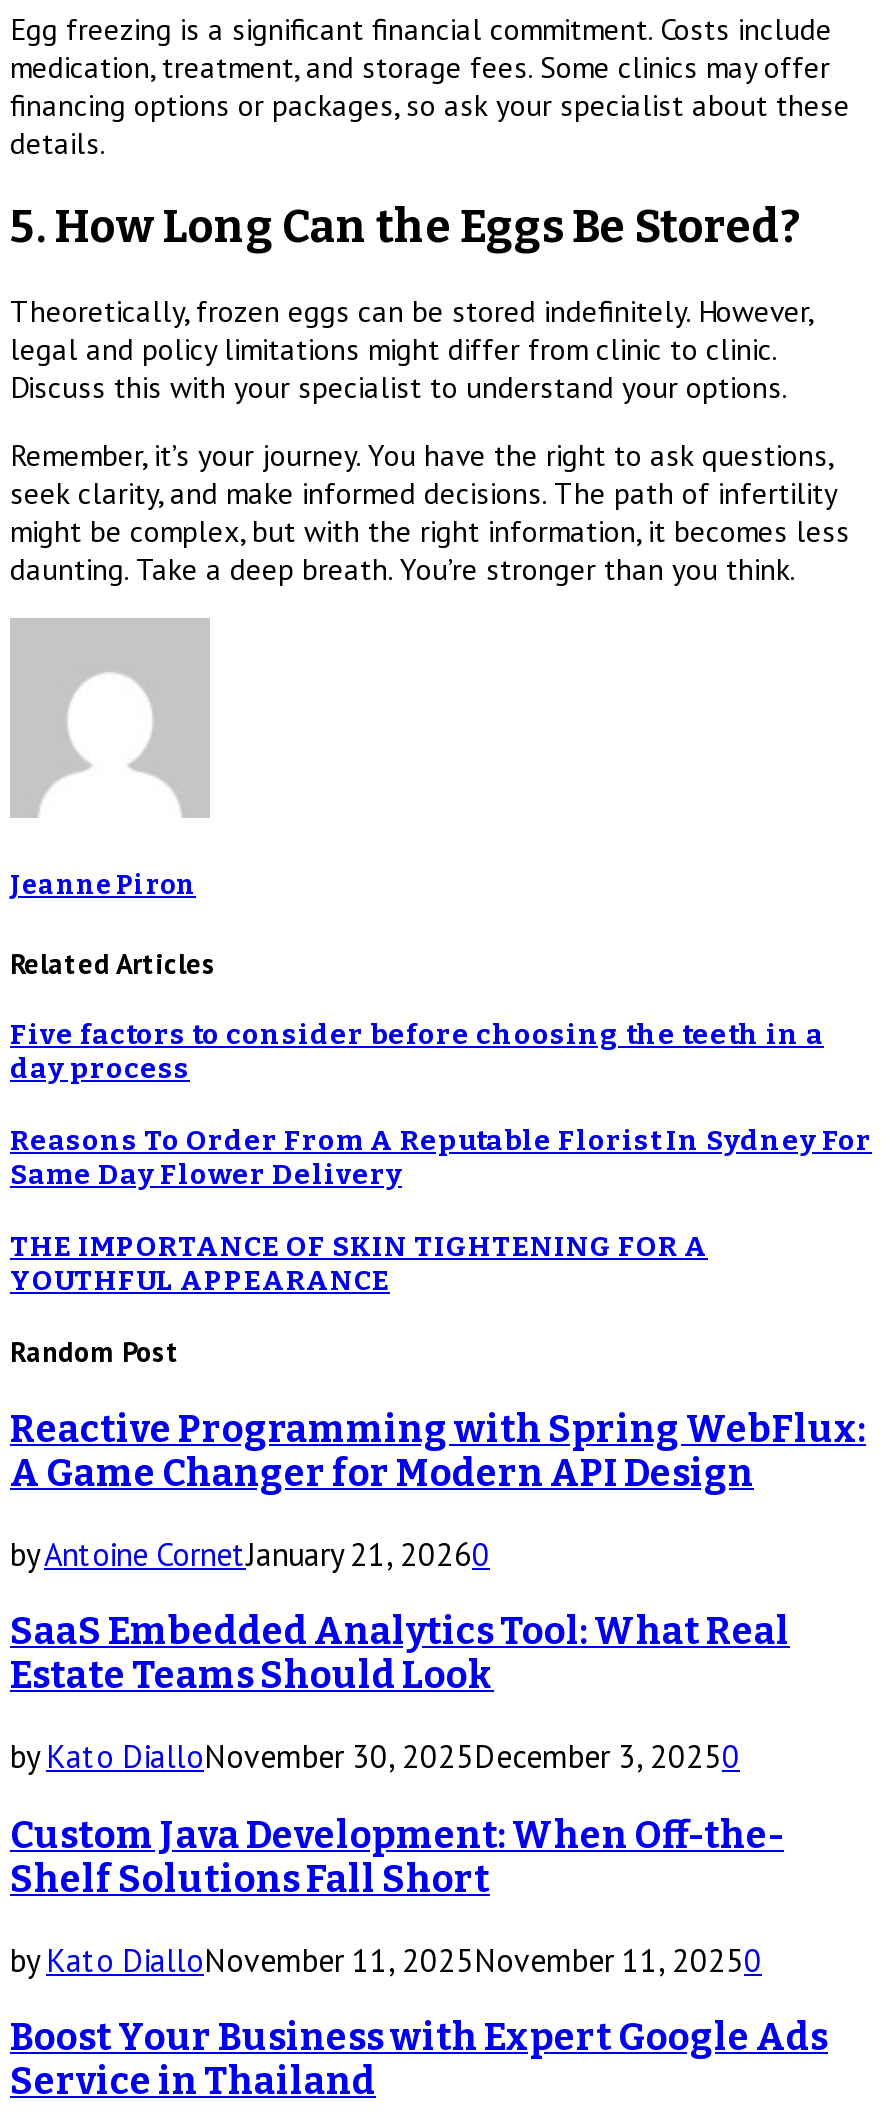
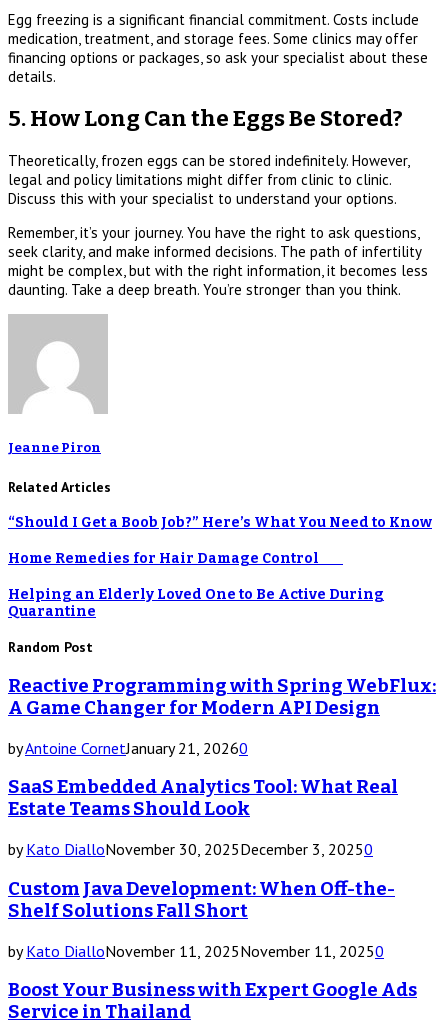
- Five factors to consider before choosing the teeth in a
- day process
+ “Should I Get a Boob Job?” Here’s What You Need to Know

- Reasons To Order From A Reputable Florist In Sydney For
- Same Day Flower Delivery
+ Home Remedies for Hair Damage Control

- THE IMPORTANCE OF SKIN TIGHTENING FOR A
- YOUTHFUL APPEARANCE
+ Helping an Elderly Loved One to Be Active During
+ Quarantine
